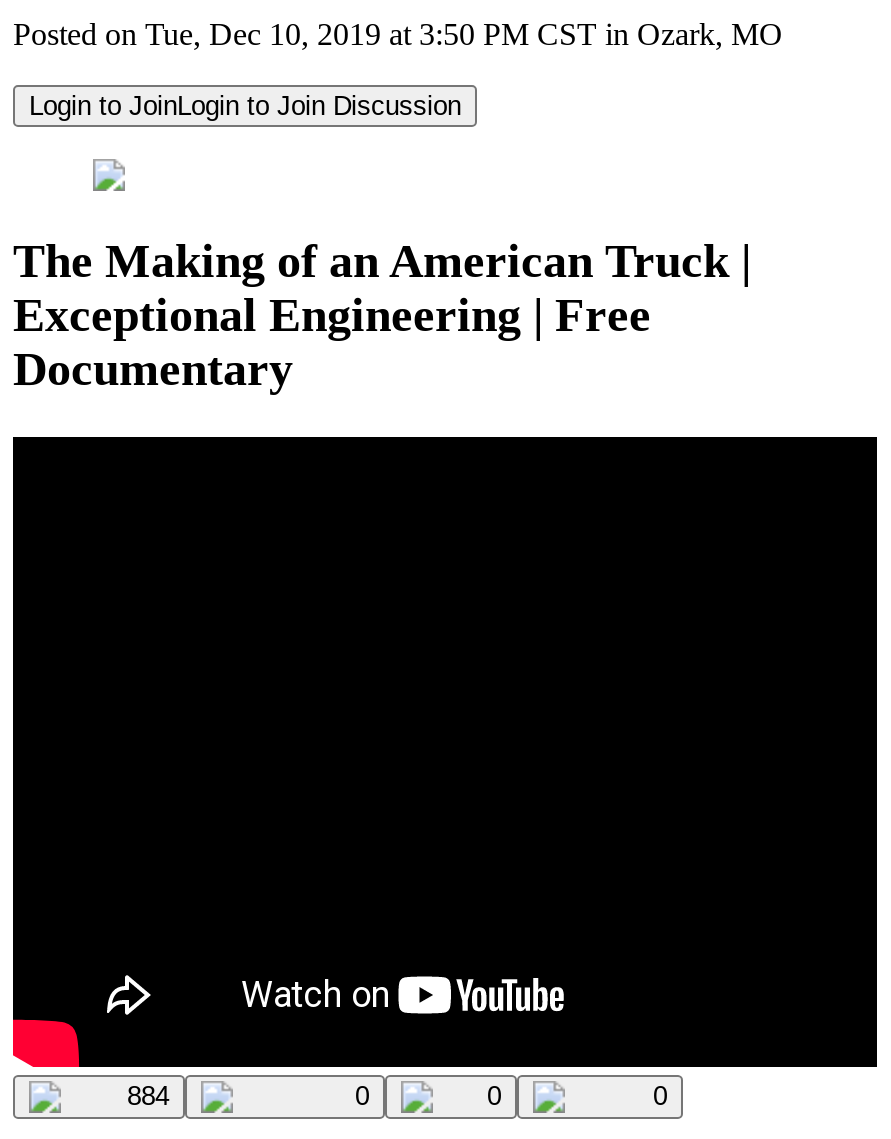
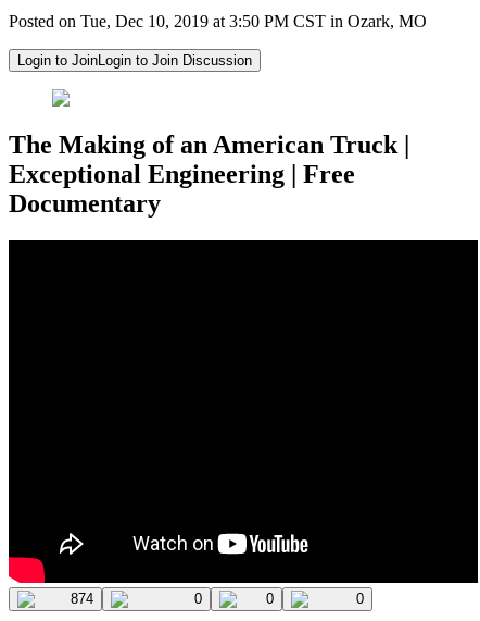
- 884
+ 874
